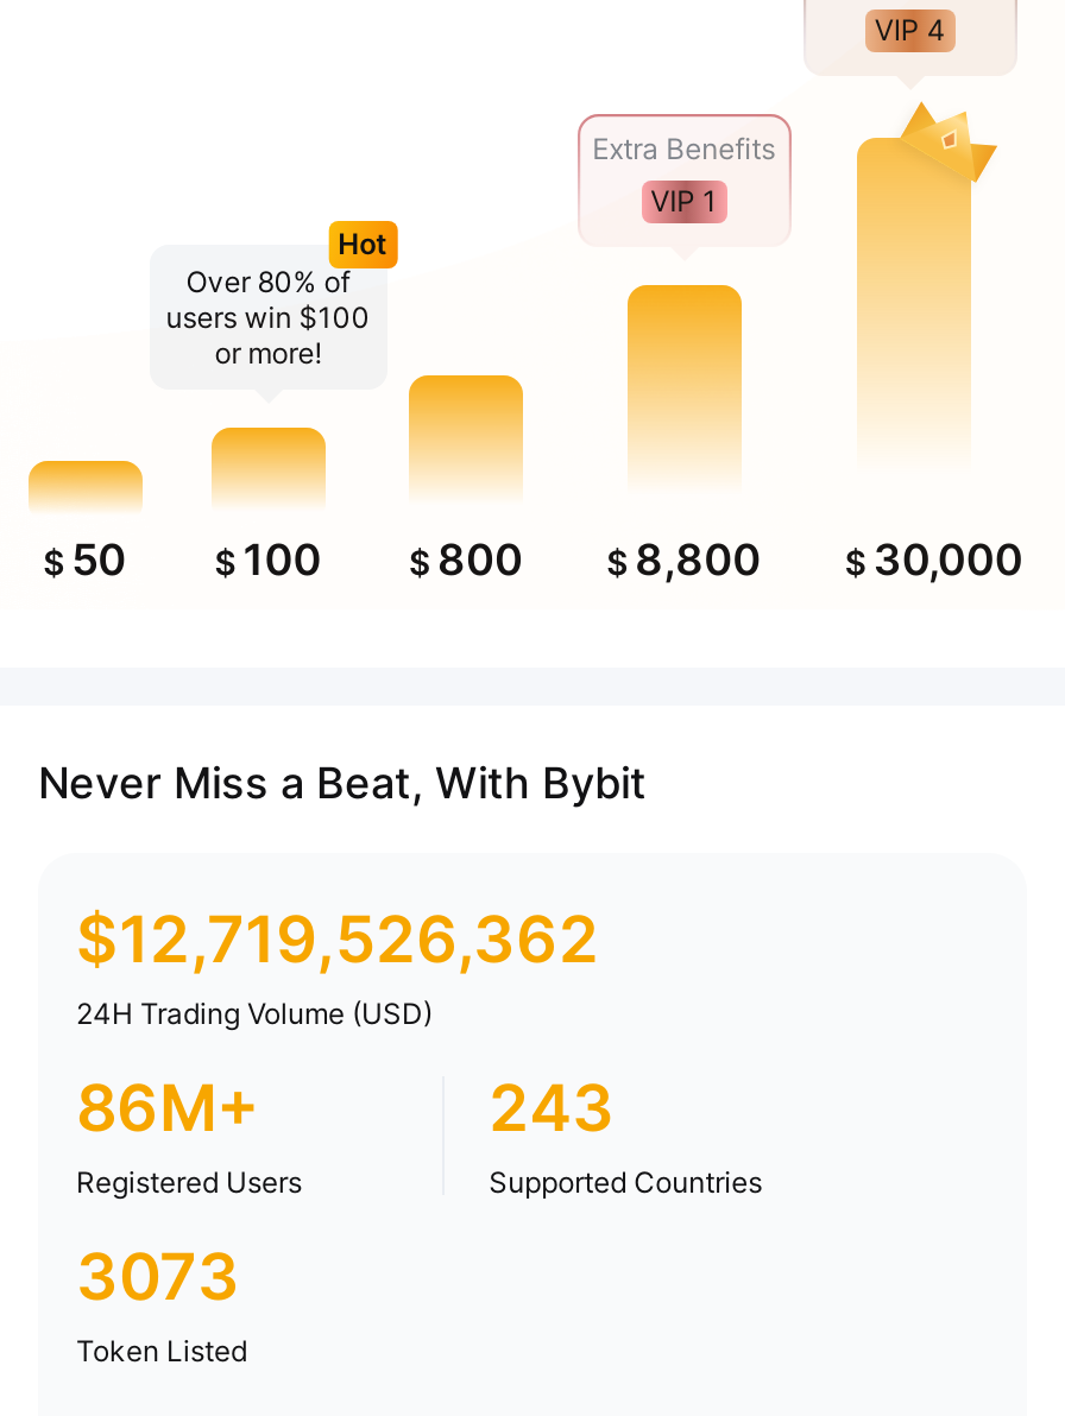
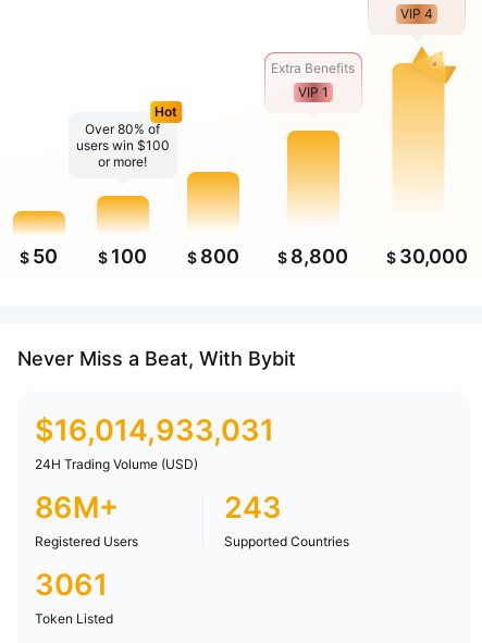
- $12,719,526,362
+ $16,014,933,031

- 3073
+ 3061
